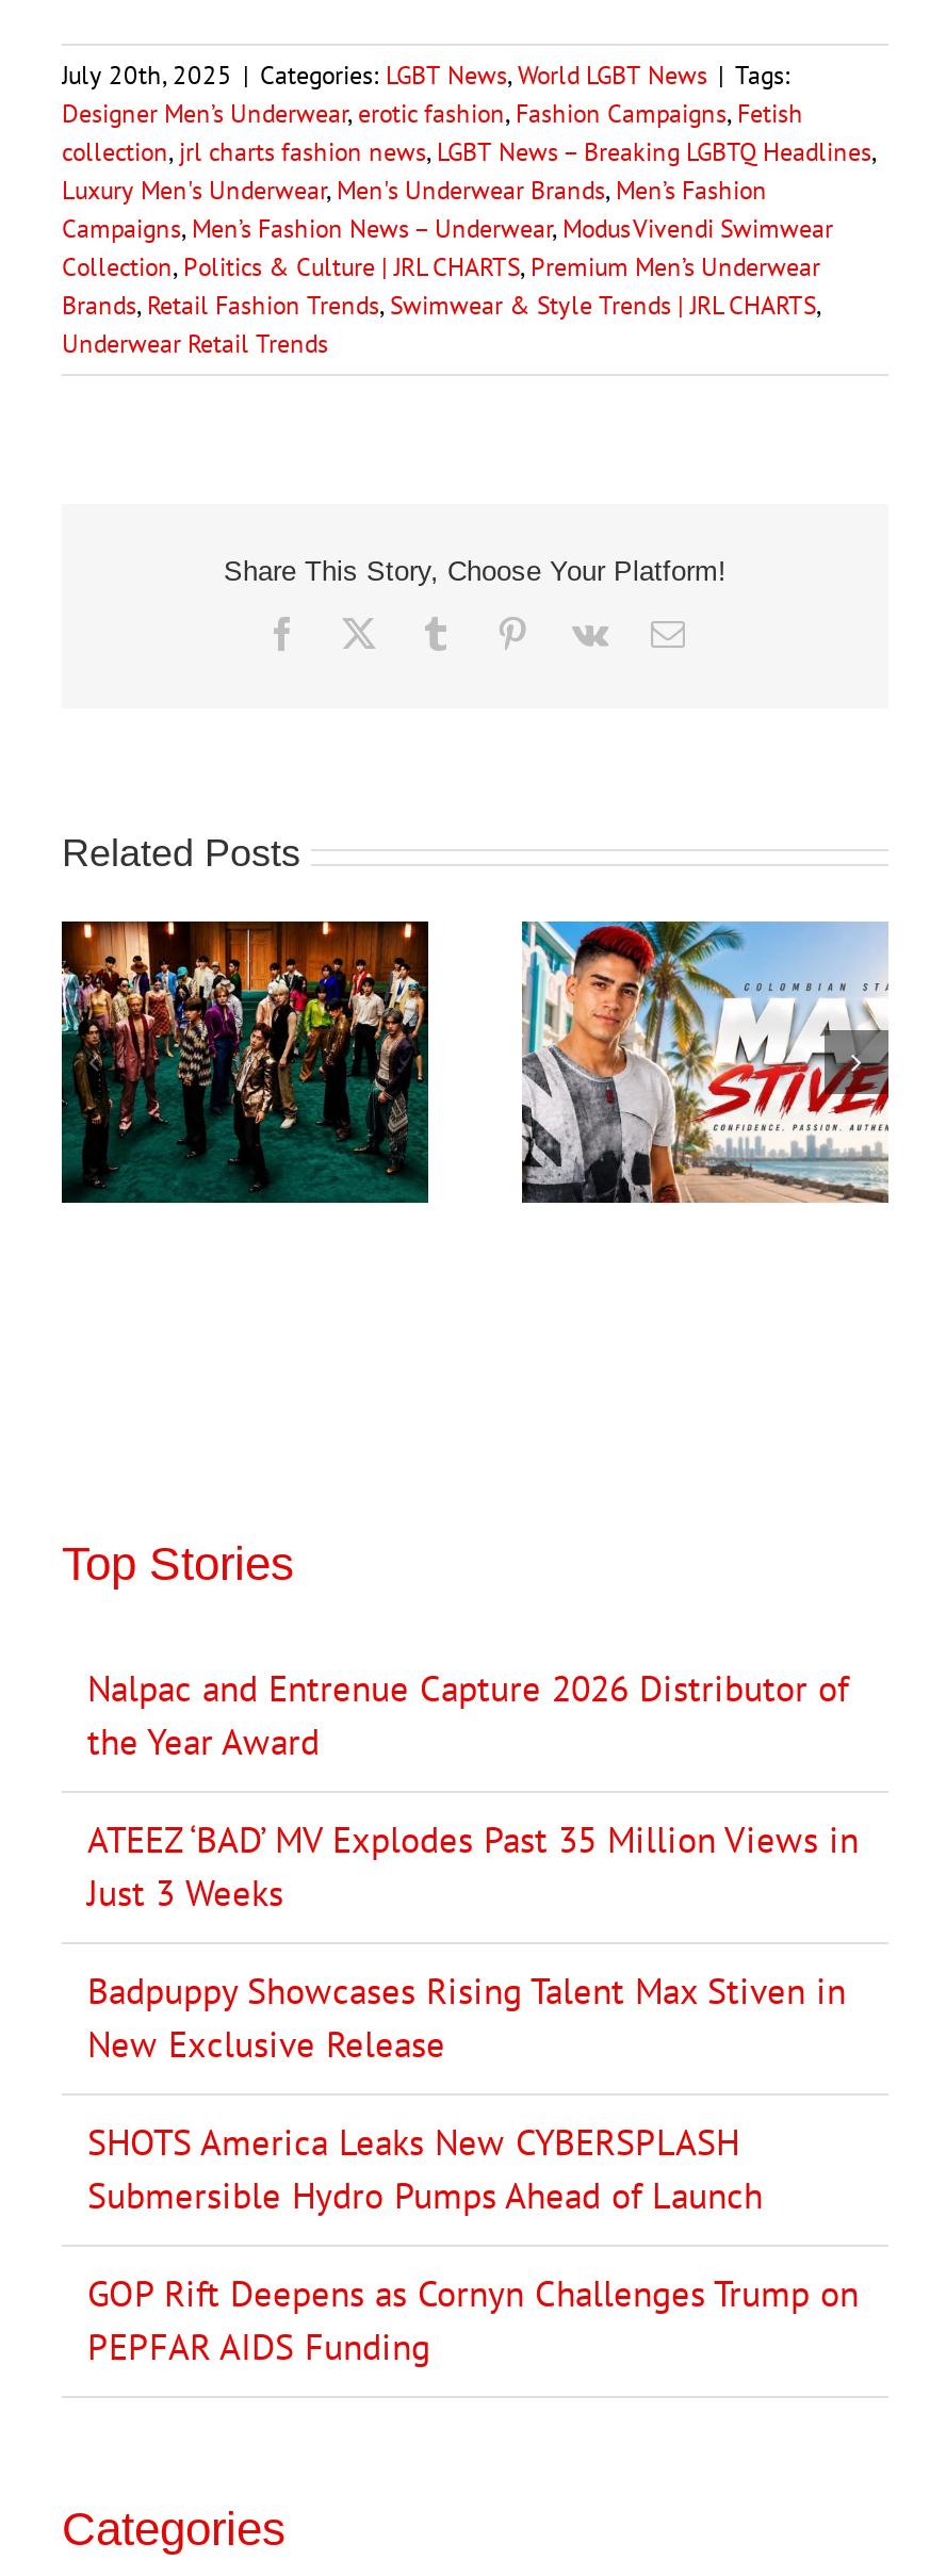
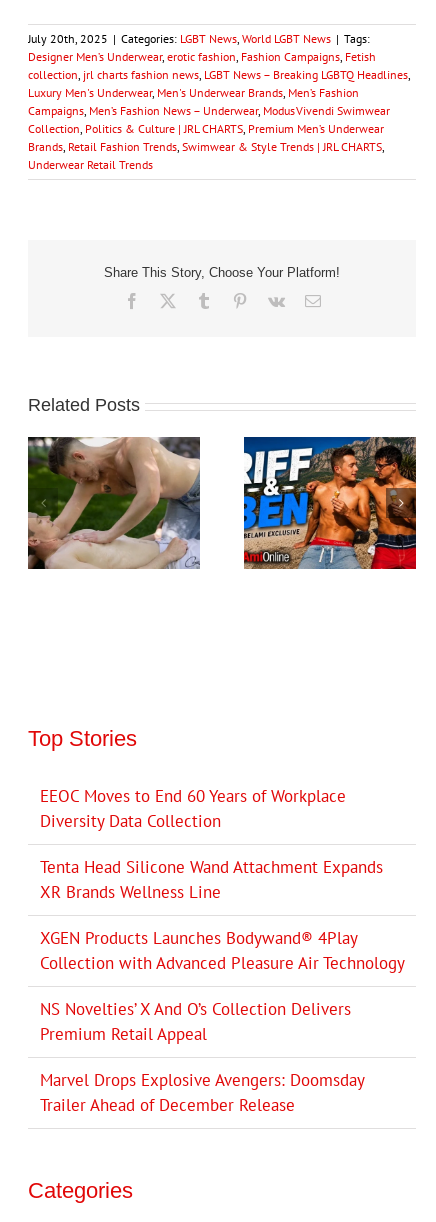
- [image]
+ [image]

- [image]
+ [image]

- Nalpac and Entrenue Capture 2026 Distributor of
- the Year Award
+ EEOC Moves to End 60 Years of Workplace
+ Diversity Data Collection

- ATEEZ ‘BAD’ MV Explodes Past 35 Million Views in
- Just 3 Weeks
+ Tenta Head Silicone Wand Attachment Expands
+ XR Brands Wellness Line

- Badpuppy Showcases Rising Talent Max Stiven in
- New Exclusive Release
+ XGEN Products Launches Bodywand® 4Play
+ Collection with Advanced Pleasure Air Technology

- SHOTS America Leaks New CYBERSPLASH
- Submersible Hydro Pumps Ahead of Launch
+ NS Novelties’ X And O’s Collection Delivers
+ Premium Retail Appeal

- GOP Rift Deepens as Cornyn Challenges Trump on
- PEPFAR AIDS Funding
+ Marvel Drops Explosive Avengers: Doomsday
+ Trailer Ahead of December Release
